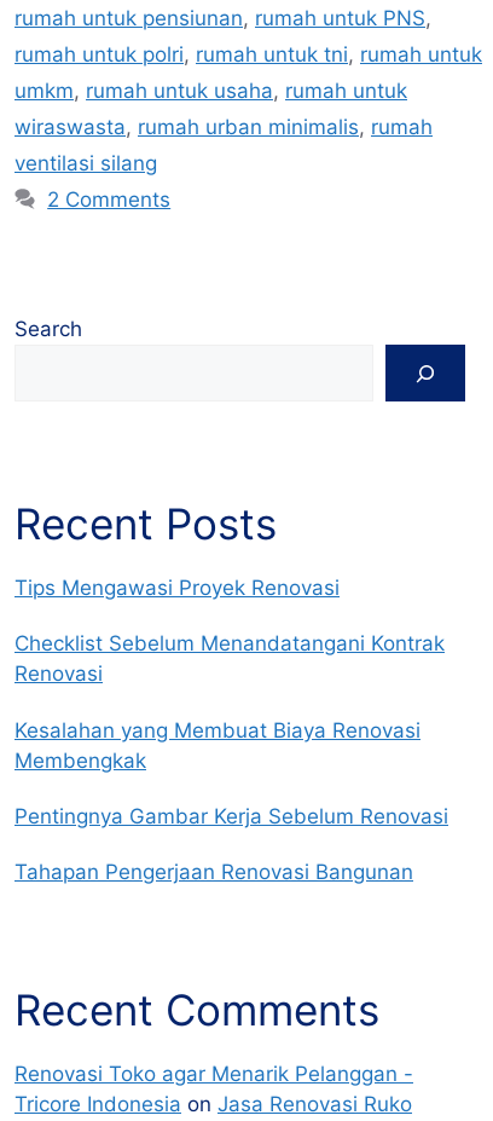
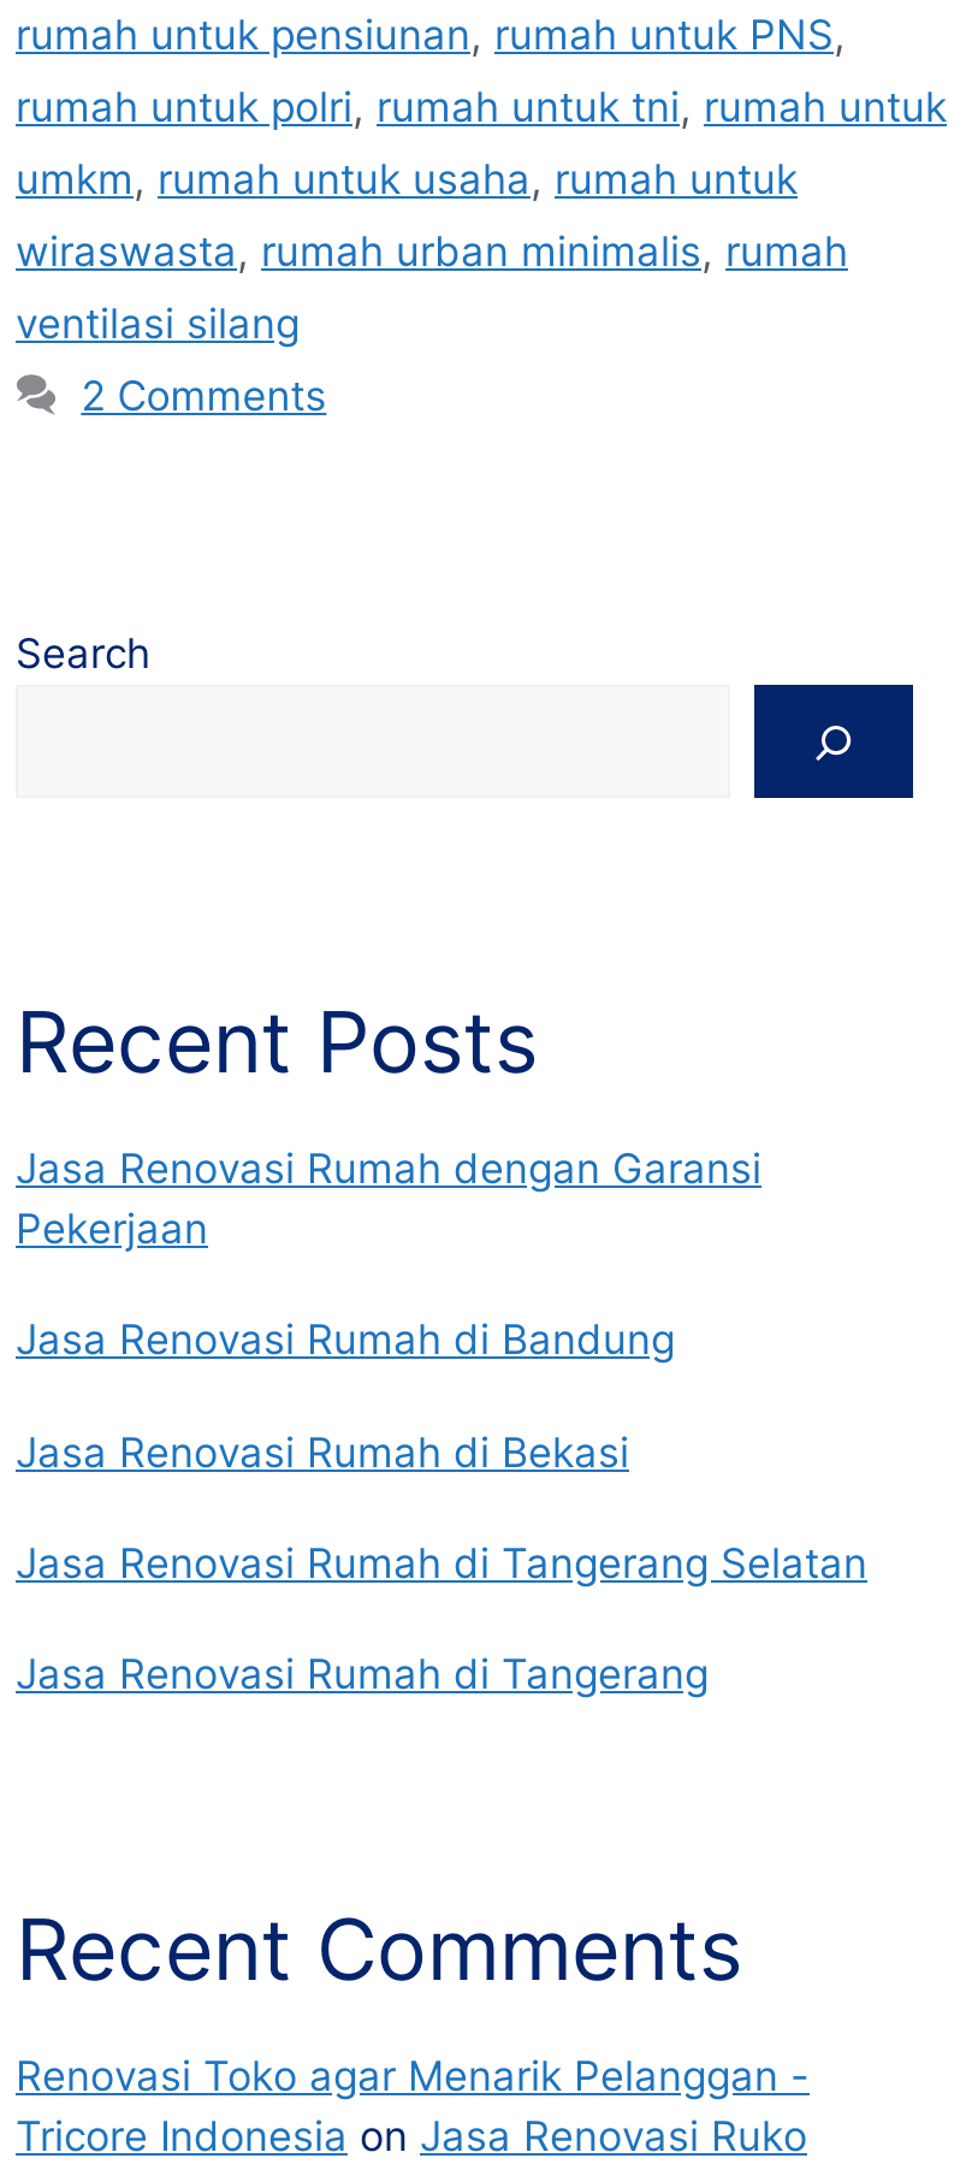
- Tips Mengawasi Proyek Renovasi
+ Jasa Renovasi Rumah dengan Garansi
+ Pekerjaan

- Checklist Sebelum Menandatangani Kontrak
- Renovasi
+ Jasa Renovasi Rumah di Bandung

- Kesalahan yang Membuat Biaya Renovasi
- Membengkak
+ Jasa Renovasi Rumah di Bekasi

- Pentingnya Gambar Kerja Sebelum Renovasi
+ Jasa Renovasi Rumah di Tangerang Selatan

- Tahapan Pengerjaan Renovasi Bangunan
+ Jasa Renovasi Rumah di Tangerang
